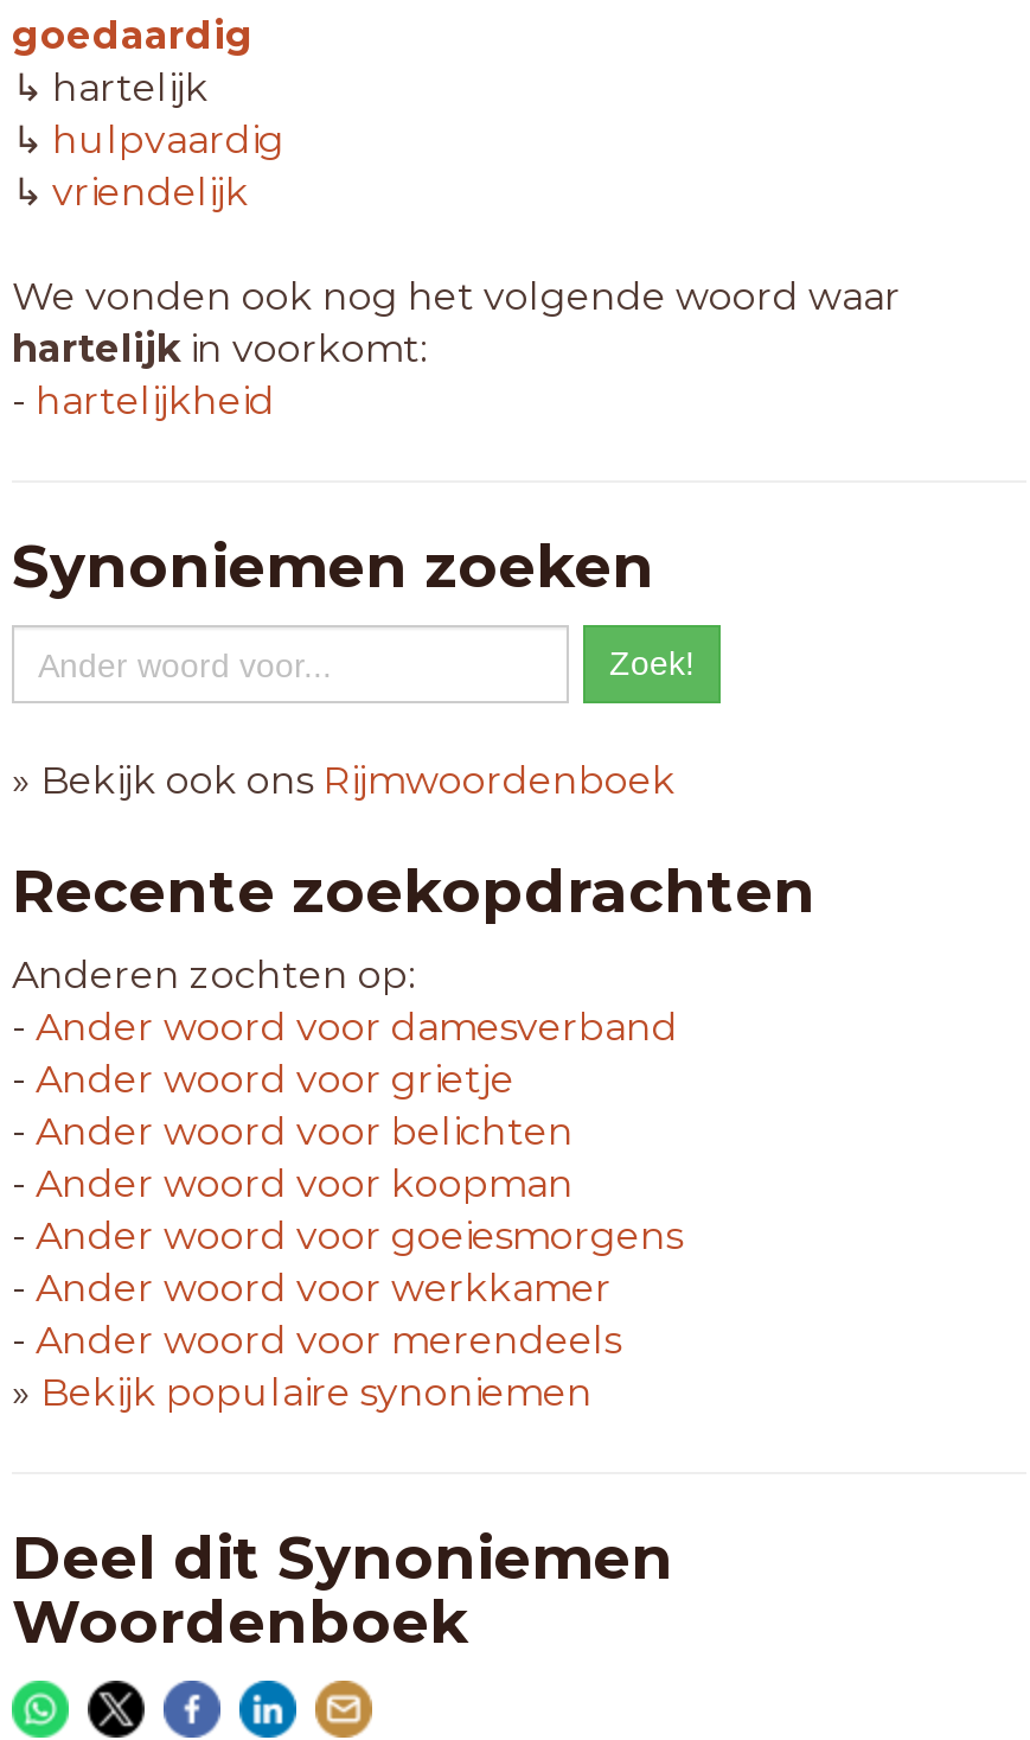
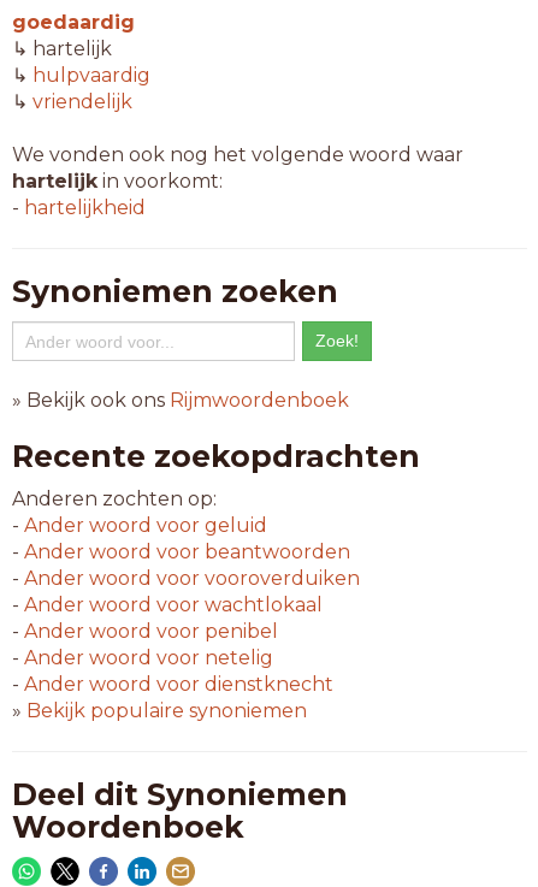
- - Ander woord voor damesverband
+ - Ander woord voor geluid

- - Ander woord voor grietje
+ - Ander woord voor beantwoorden

- - Ander woord voor belichten
+ - Ander woord voor vooroverduiken

- - Ander woord voor koopman
+ - Ander woord voor wachtlokaal

- - Ander woord voor goeiesmorgens
+ - Ander woord voor penibel

- - Ander woord voor werkkamer
+ - Ander woord voor netelig

- - Ander woord voor merendeels
+ - Ander woord voor dienstknecht
